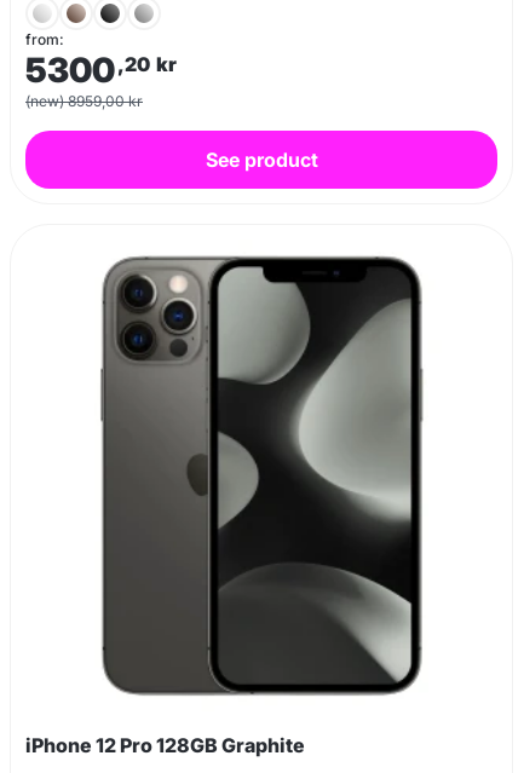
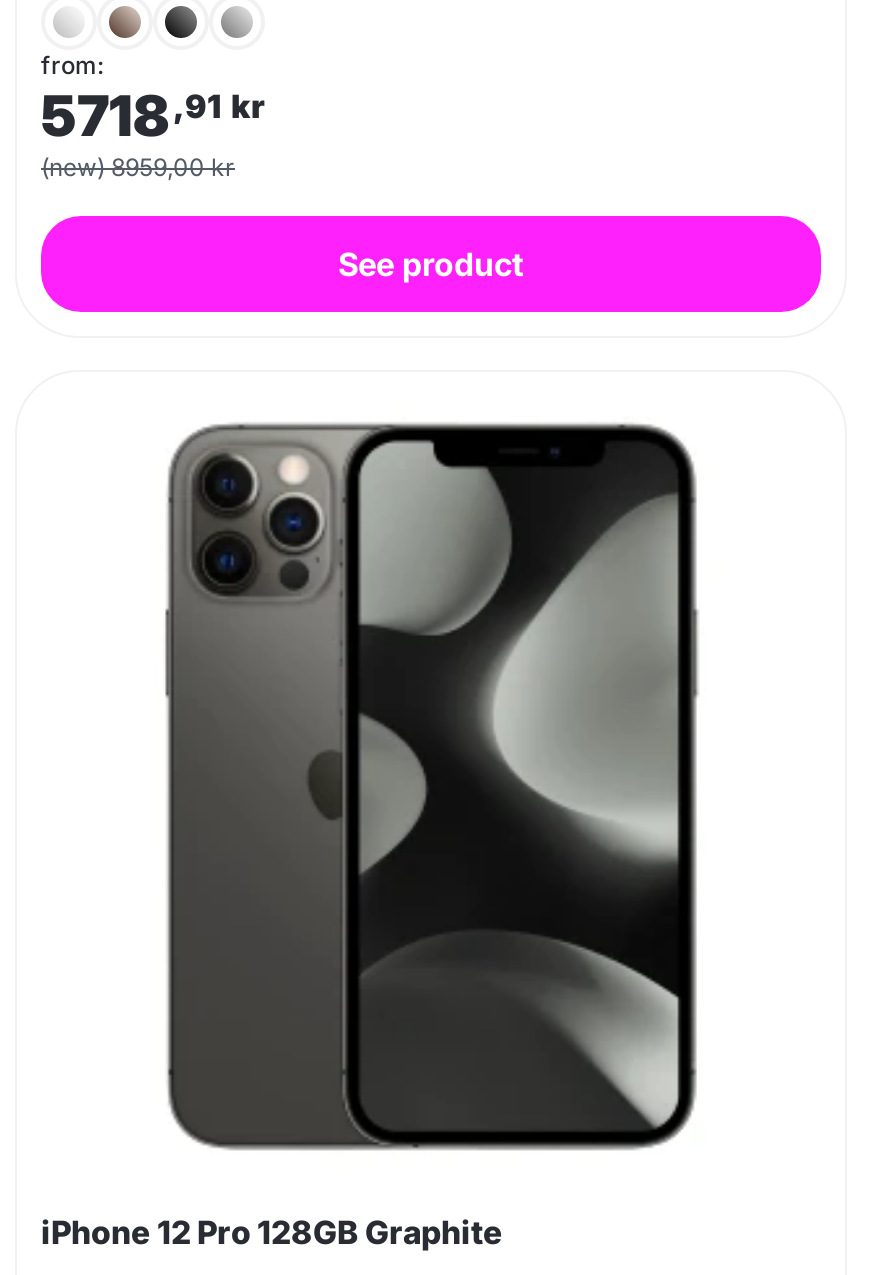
- 5300 ,20 kr
+ 5718 ,91 kr
